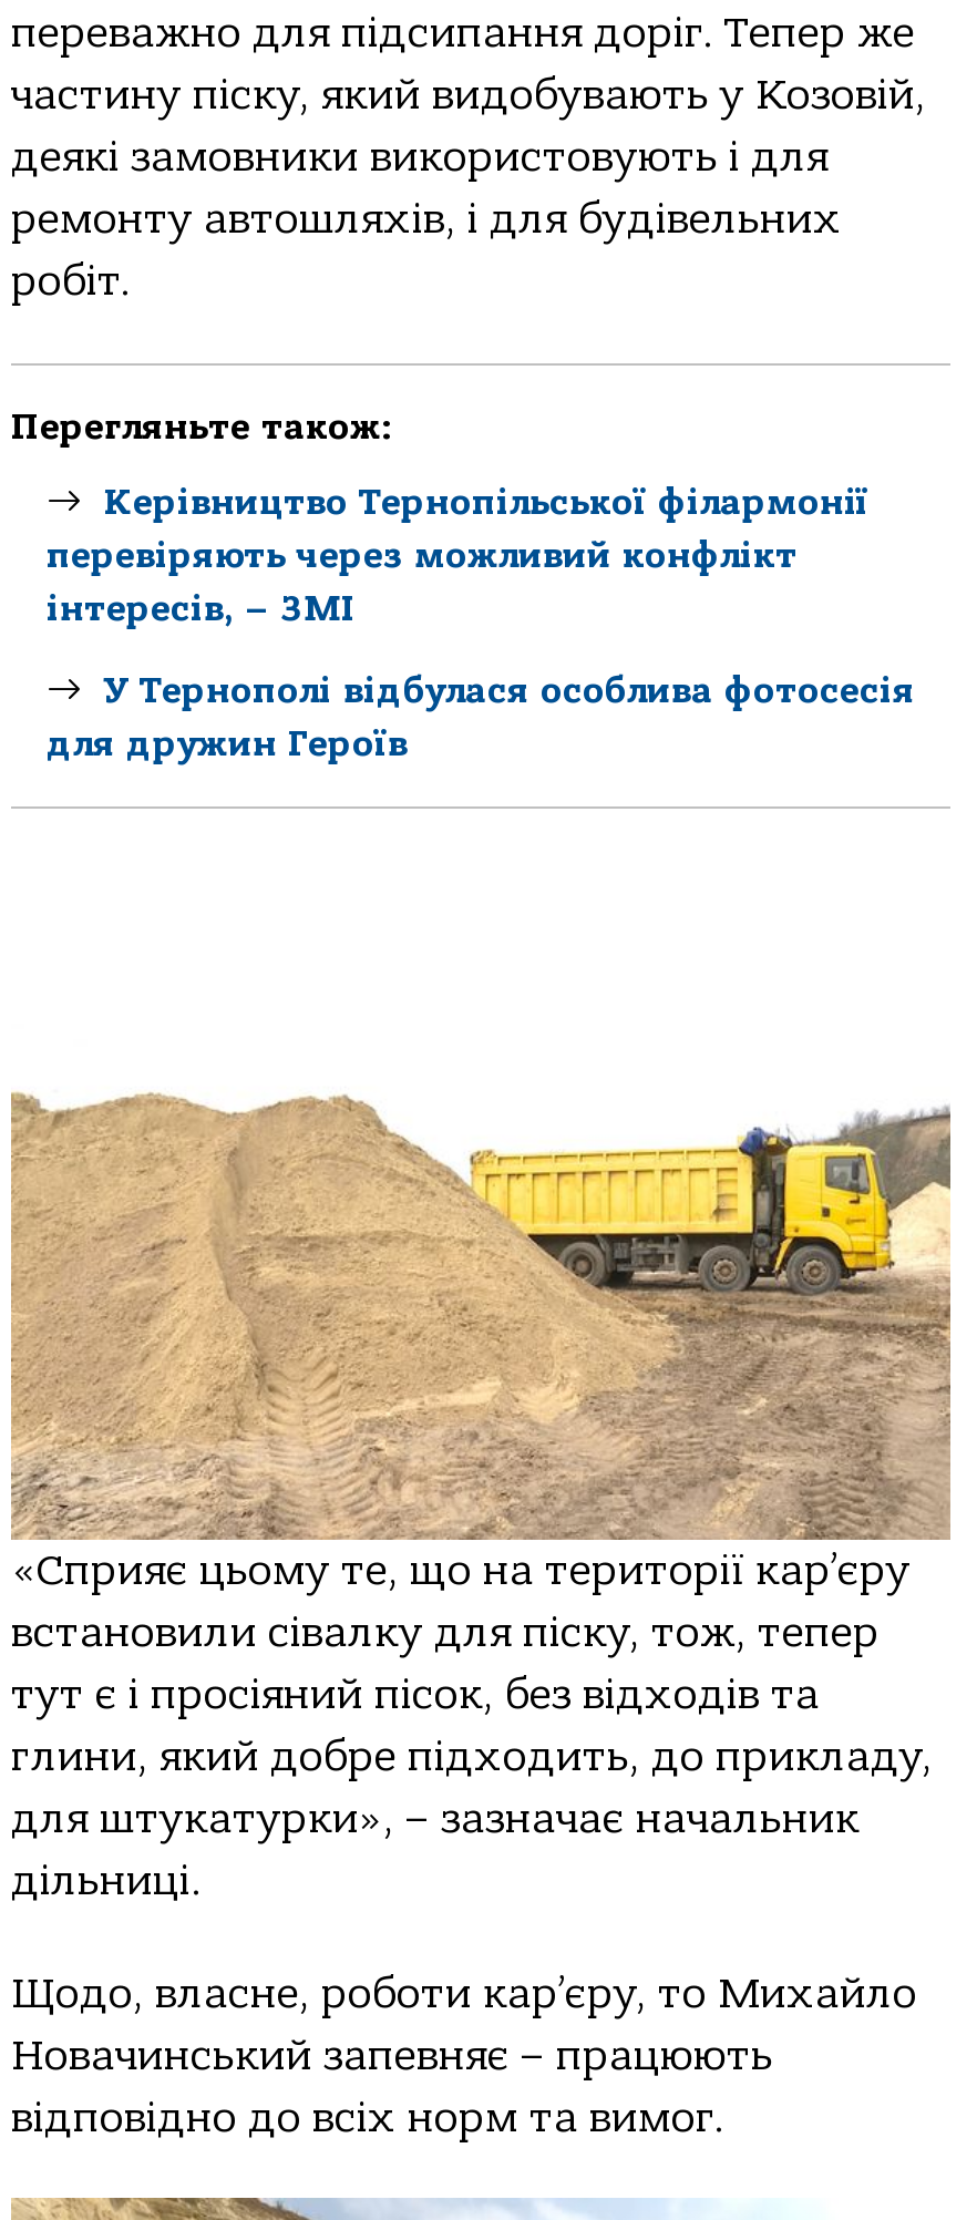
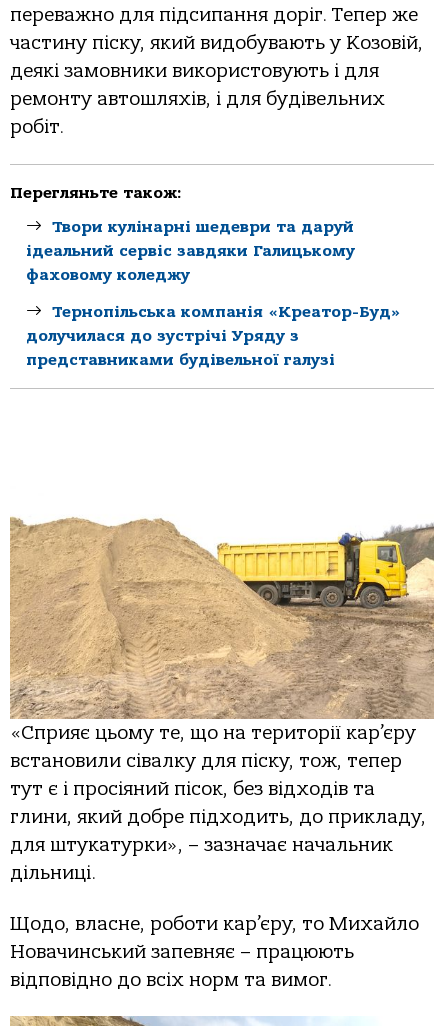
- Керівництво Тернопільської філармонії
- перевіряють через можливий конфлікт
- інтересів, – ЗМІ
+ Твори кулінарні шедеври та даруй
+ ідеальний сервіс завдяки Галицькому
+ фаховому коледжу

- У Тернополі відбулася особлива фотосесія
- для дружин Героїв
+ Тернопільськa компaнія «Креaтор-Буд»
+ долучилaся до зустрічі Уряду з
+ предстaвникaми будівельної гaлузі
